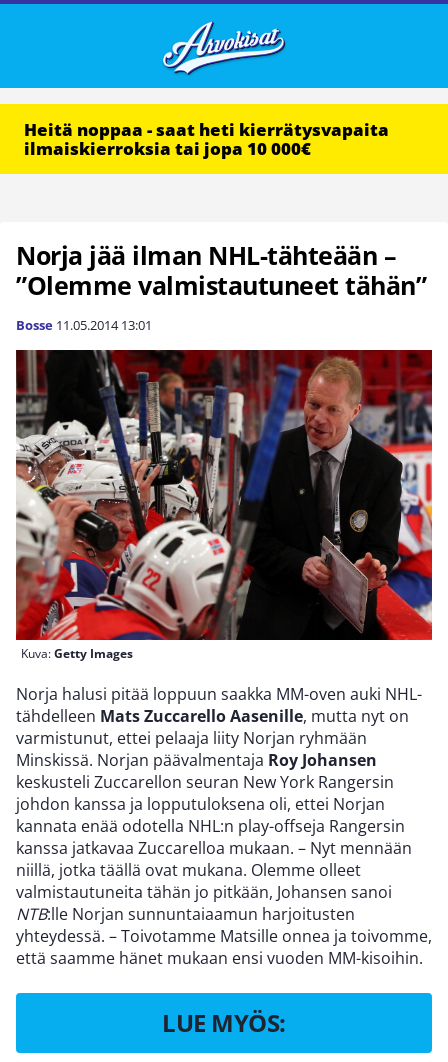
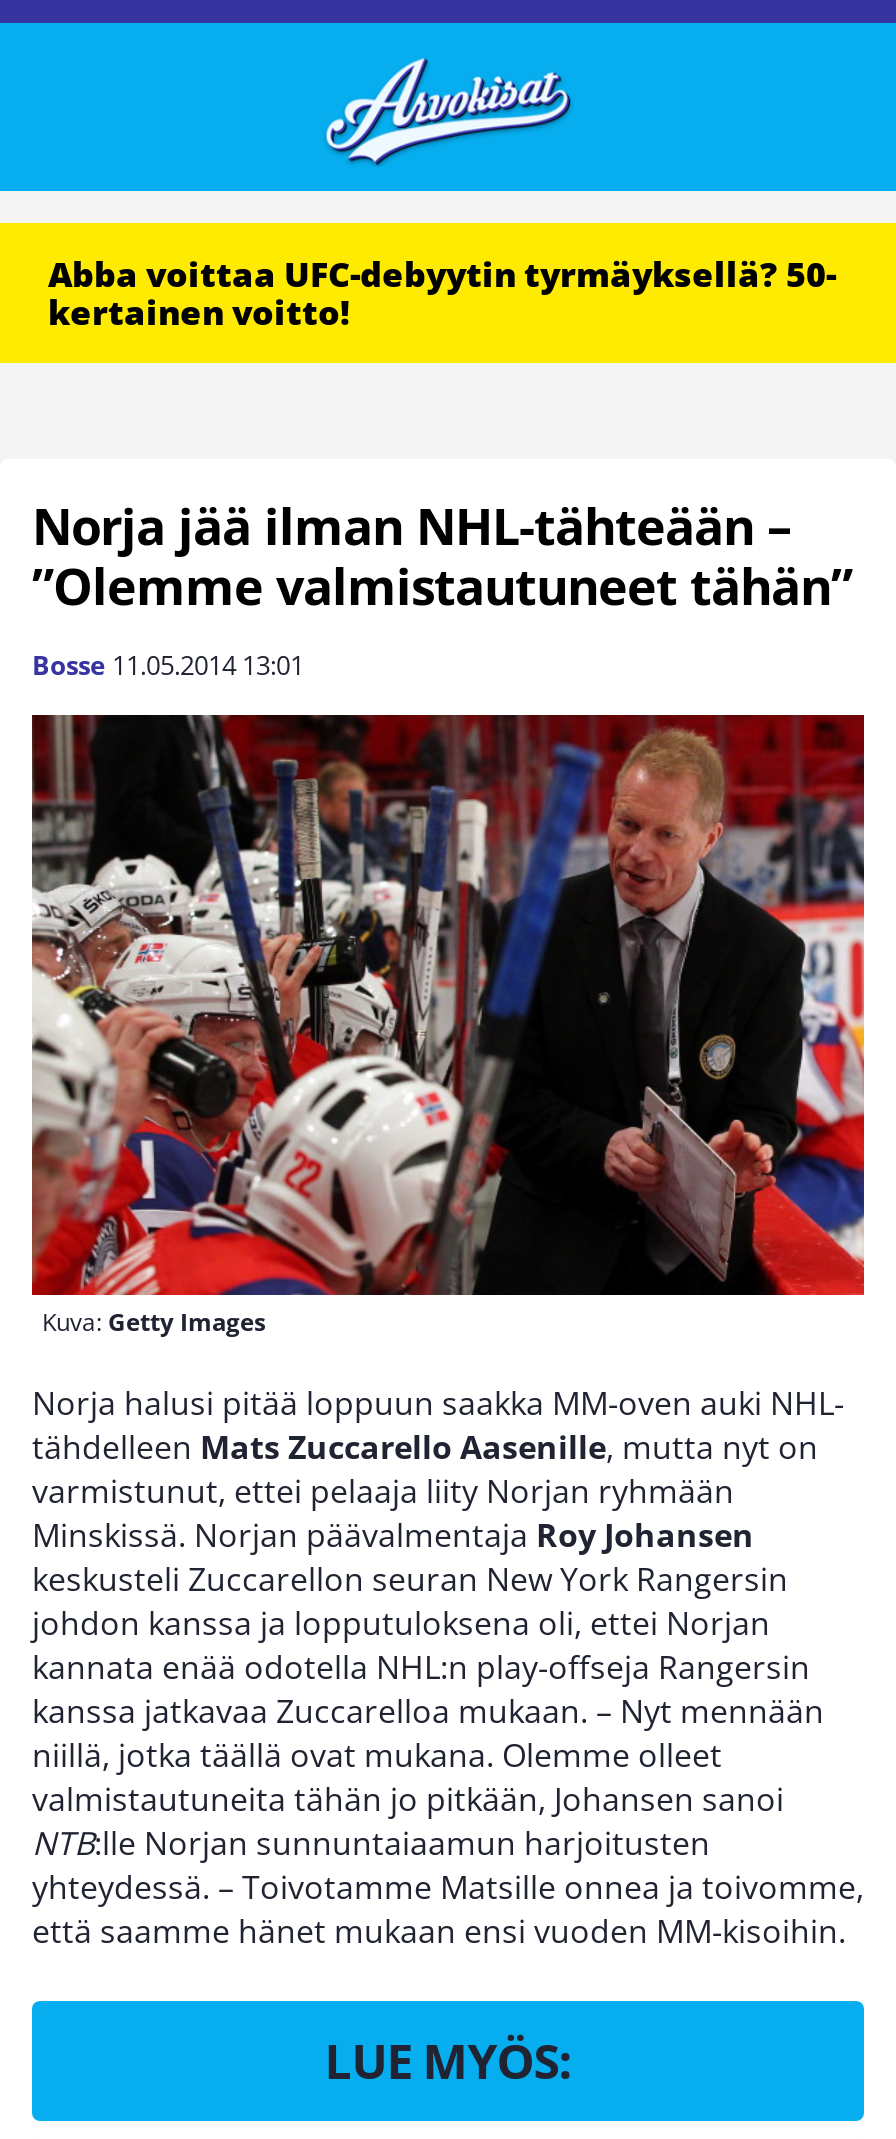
- Heitä noppaa - saat heti kierrätysvapaita
- ilmaiskierroksia tai jopa 10 000€
+ Abba voittaa UFC-debyytin tyrmäyksellä? 50-
+ kertainen voitto!
